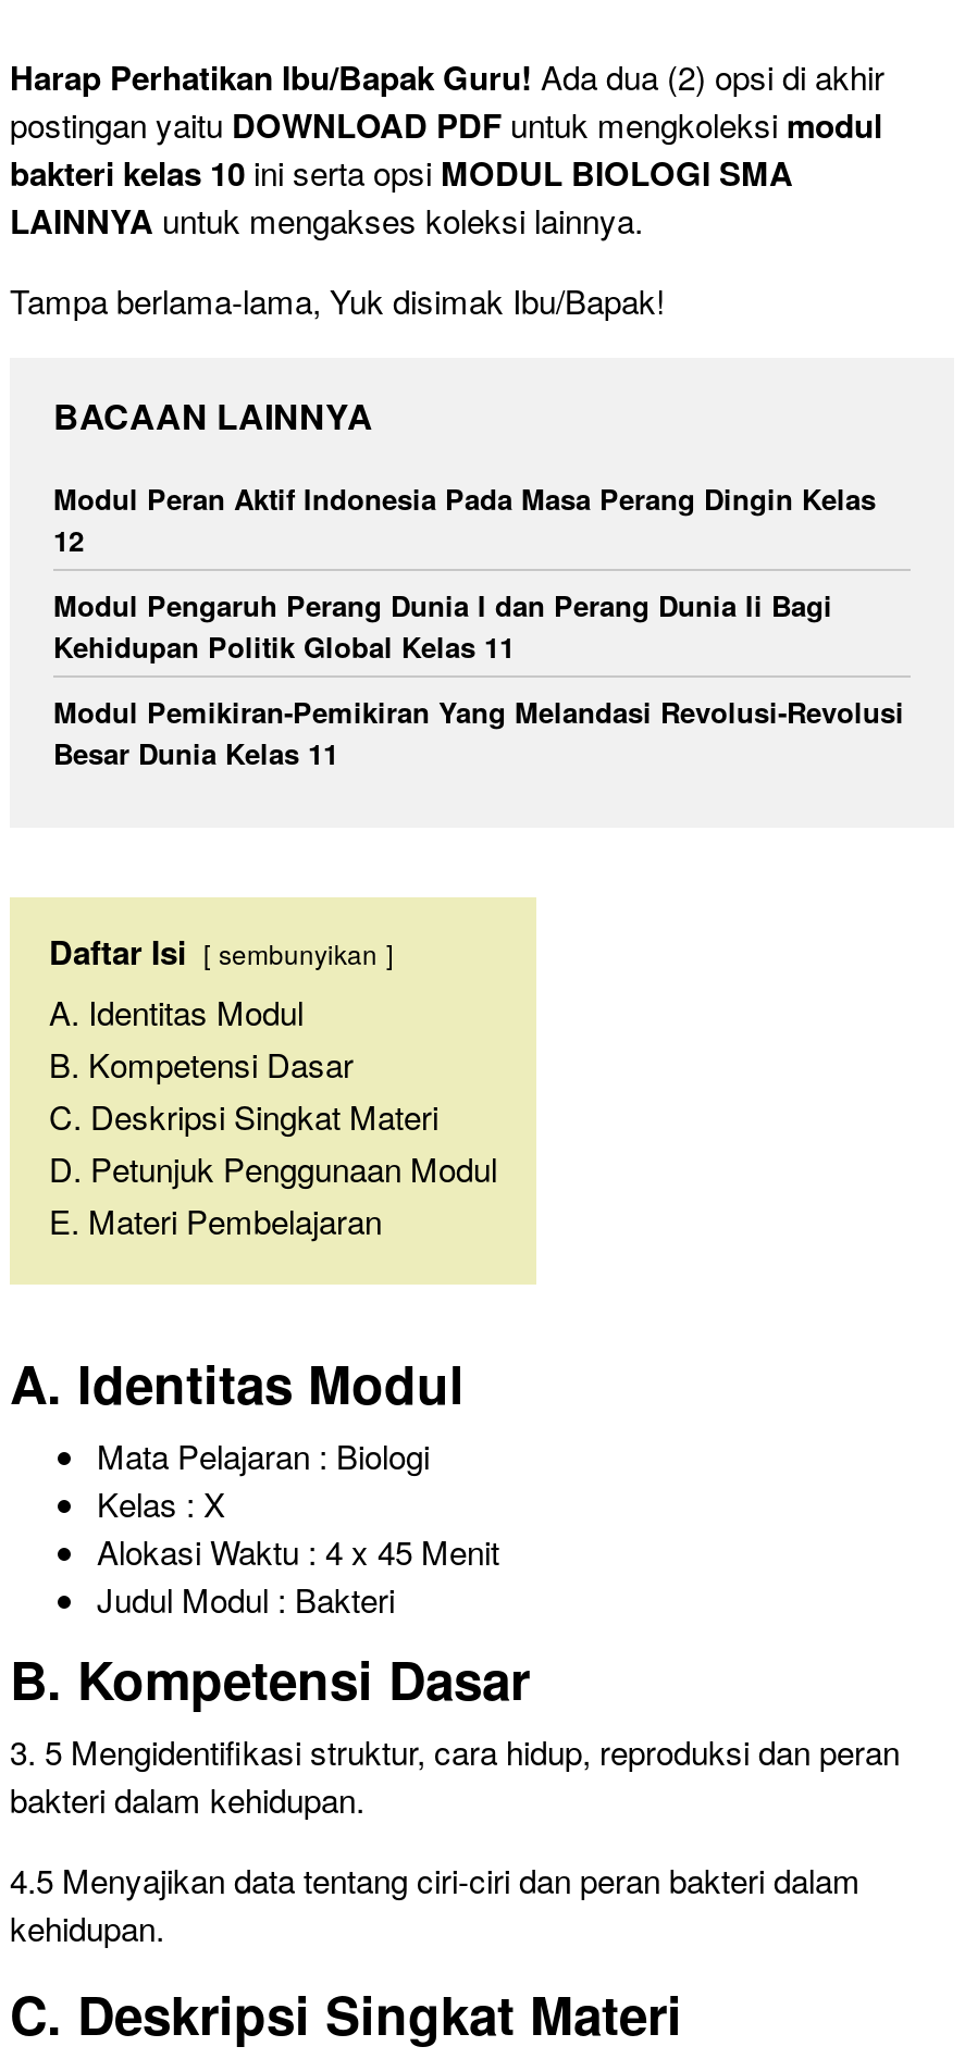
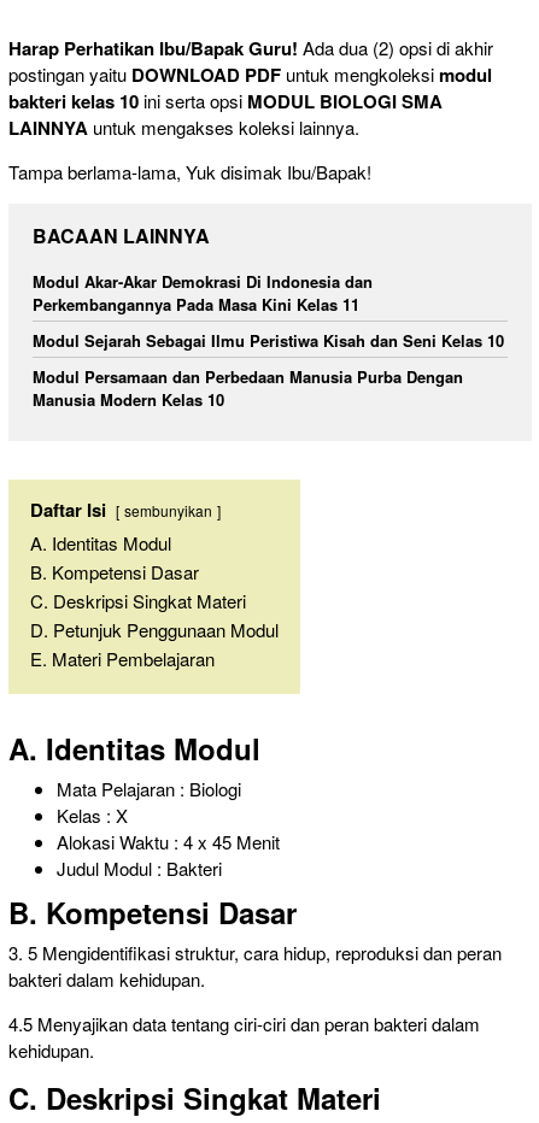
- Modul Peran Aktif Indonesia Pada Masa Perang Dingin Kelas
- 12
+ Modul Akar-Akar Demokrasi Di Indonesia dan
+ Perkembangannya Pada Masa Kini Kelas 11

- Modul Pengaruh Perang Dunia I dan Perang Dunia Ii Bagi
- Kehidupan Politik Global Kelas 11
+ Modul Sejarah Sebagai Ilmu Peristiwa Kisah dan Seni Kelas 10

- Modul Pemikiran-Pemikiran Yang Melandasi Revolusi-Revolusi
- Besar Dunia Kelas 11
+ Modul Persamaan dan Perbedaan Manusia Purba Dengan
+ Manusia Modern Kelas 10
